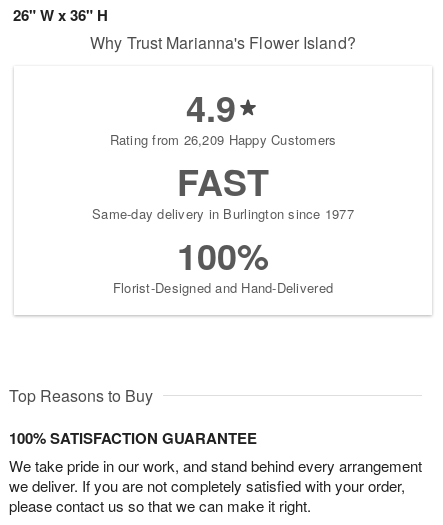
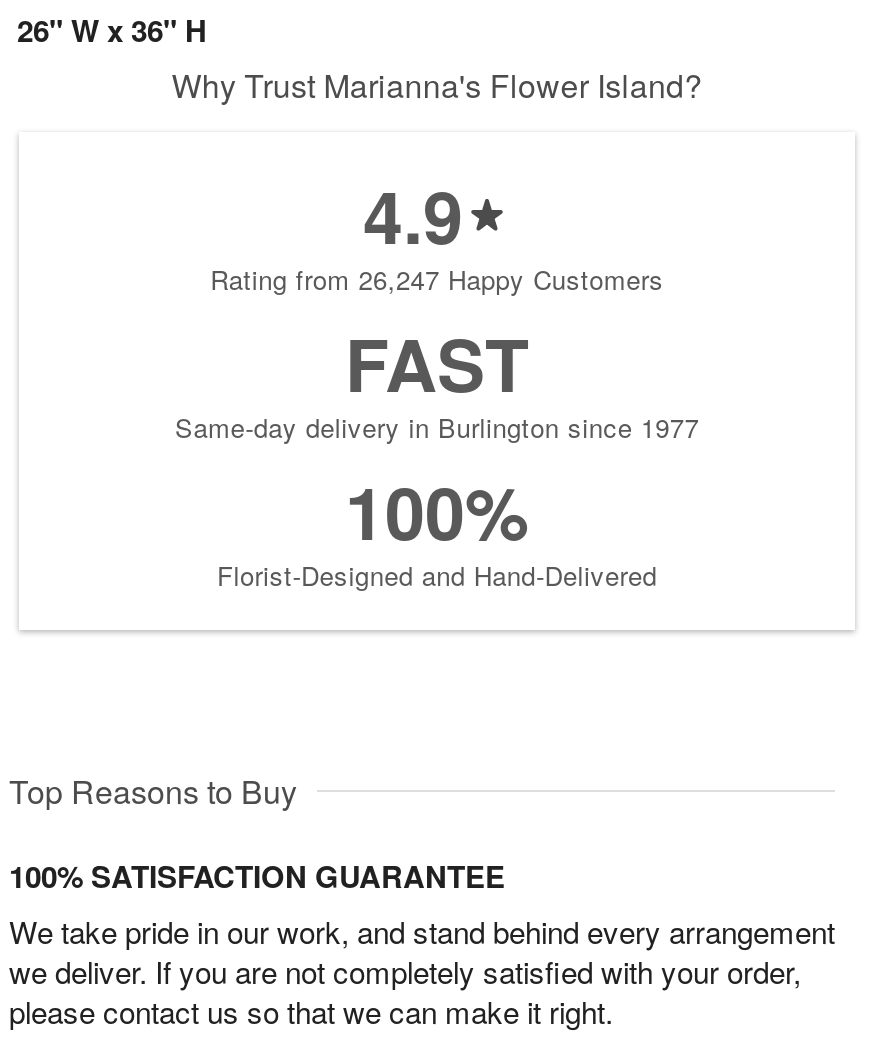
- Rating from 26,209 Happy Customers
+ Rating from 26,247 Happy Customers
